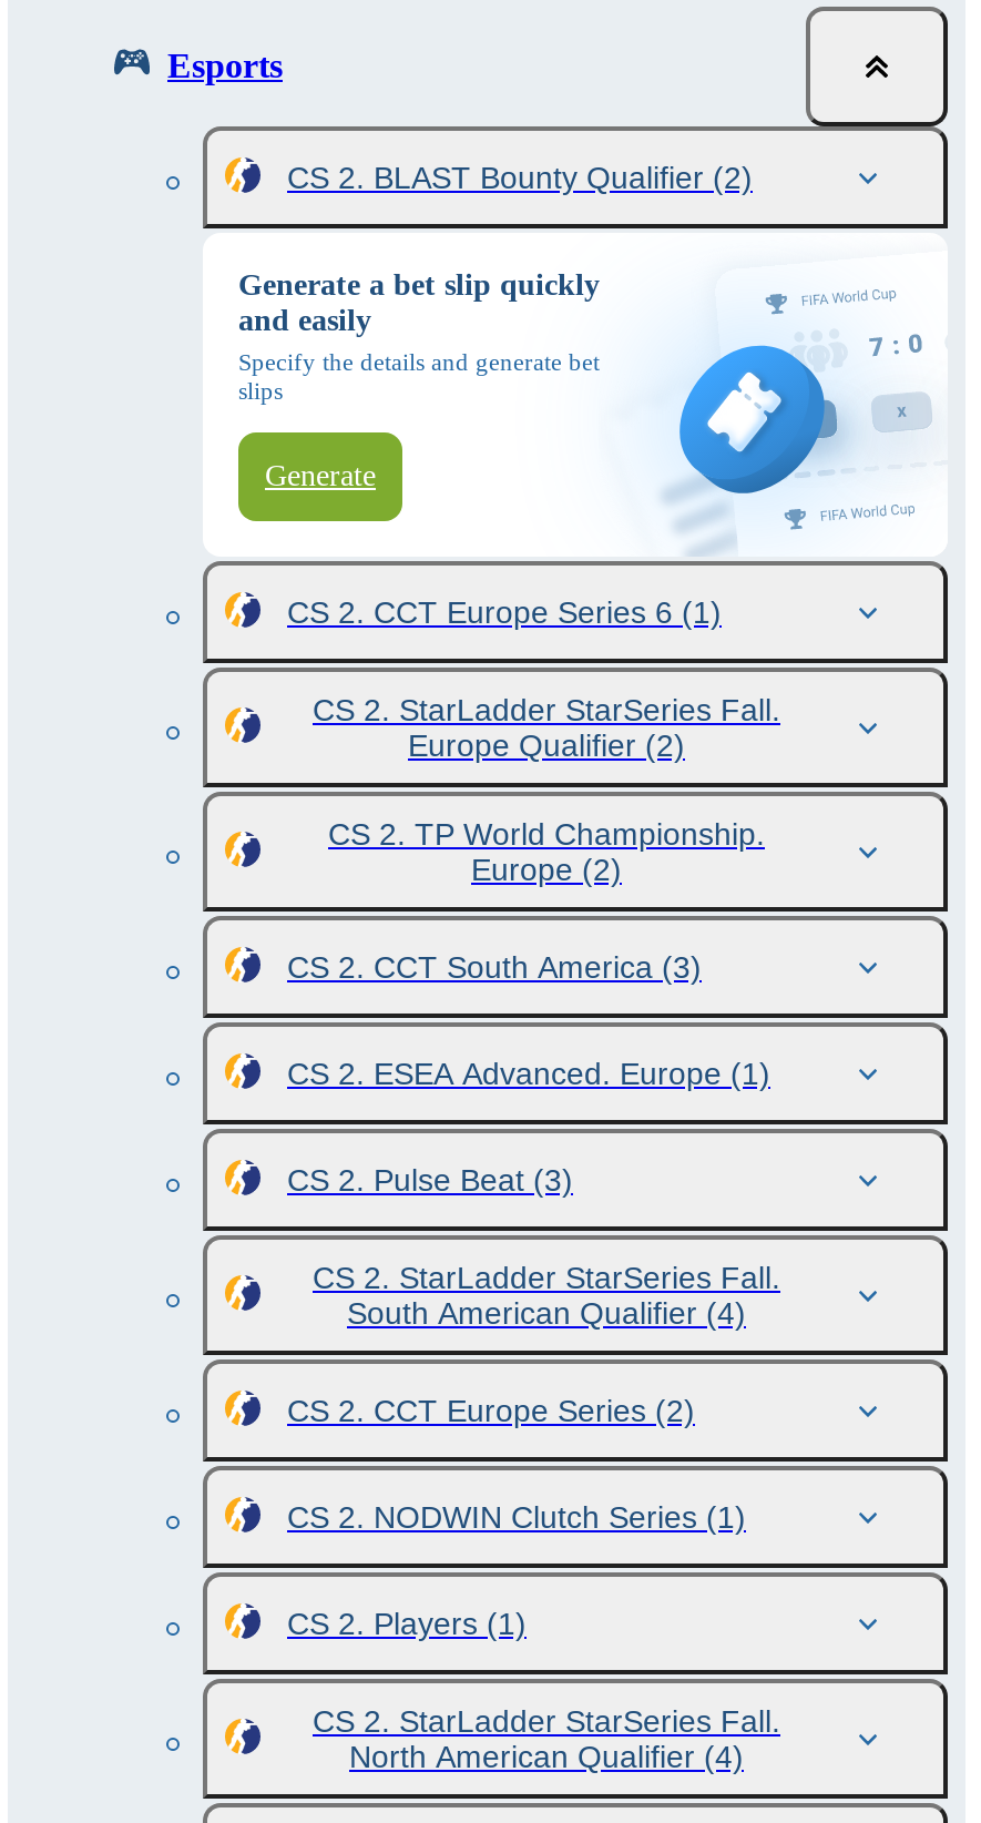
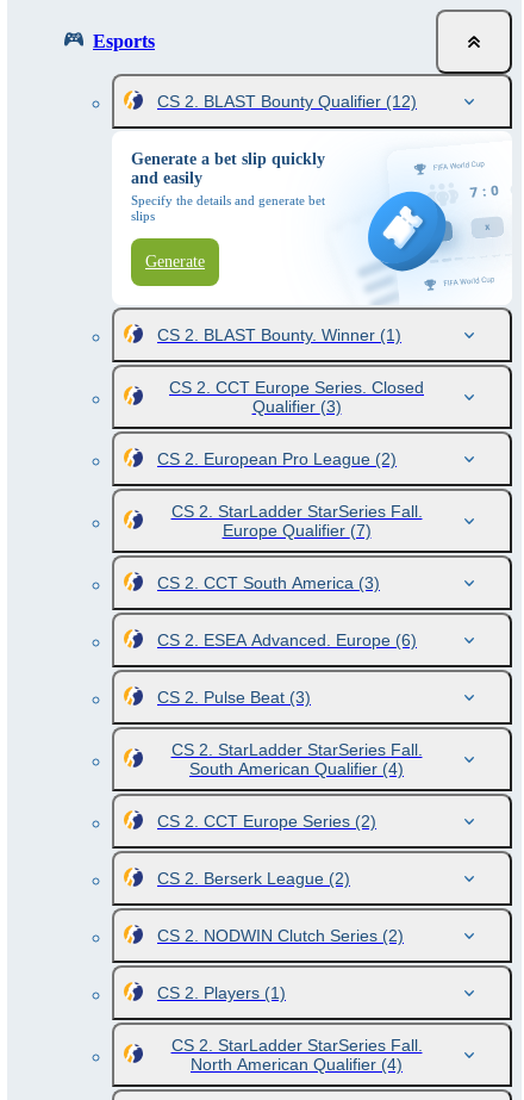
- CS 2. BLAST Bounty Qualifier (2)
+ CS 2. BLAST Bounty Qualifier (12)

- CS 2. CCT Europe Series 6 (1)
+ CS 2. BLAST Bounty. Winner (1)
+ CS 2. CCT Europe Series. Closed
+ Qualifier (3)
+ CS 2. European Pro League (2)

- Europe Qualifier (2)
- CS 2. TP World Championship.
- Europe (2)
+ Europe Qualifier (7)

- CS 2. ESEA Advanced. Europe (1)
+ CS 2. ESEA Advanced. Europe (6)

- CS 2. NODWIN Clutch Series (1)
+ CS 2. Berserk League (2)
+ CS 2. NODWIN Clutch Series (2)
